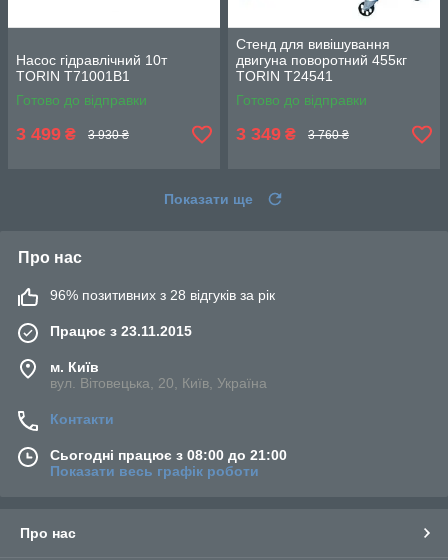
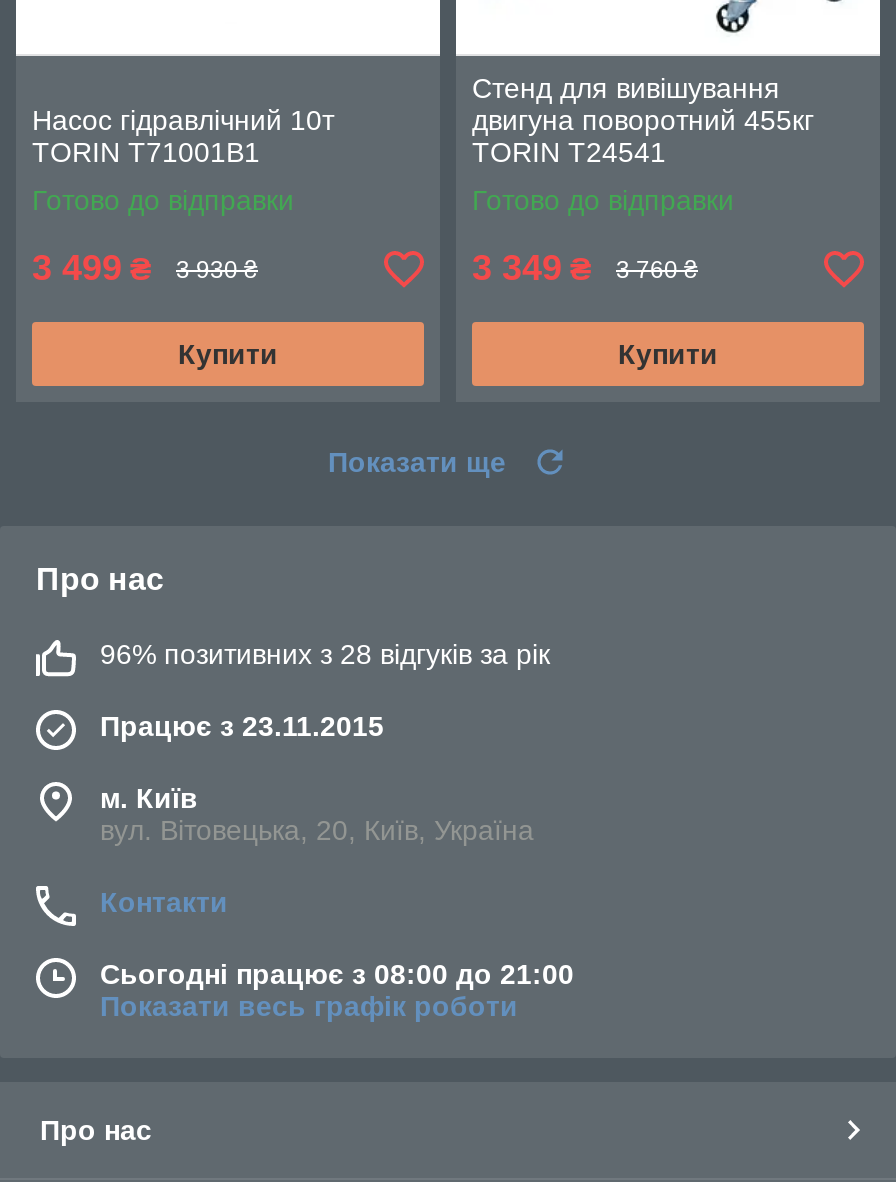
+ Купити

+ Купити
